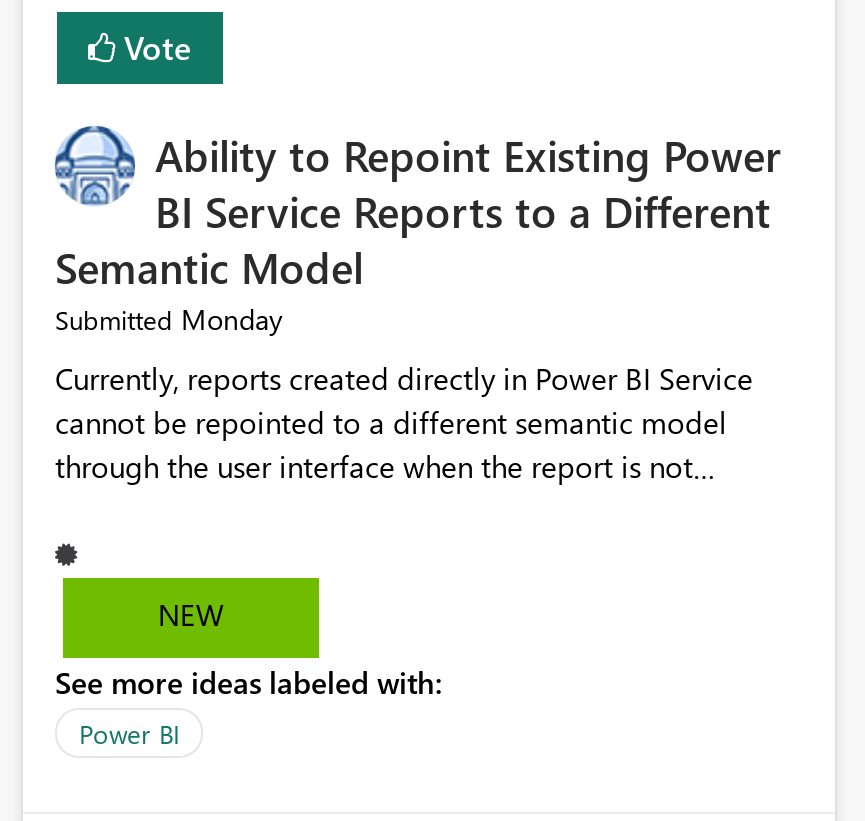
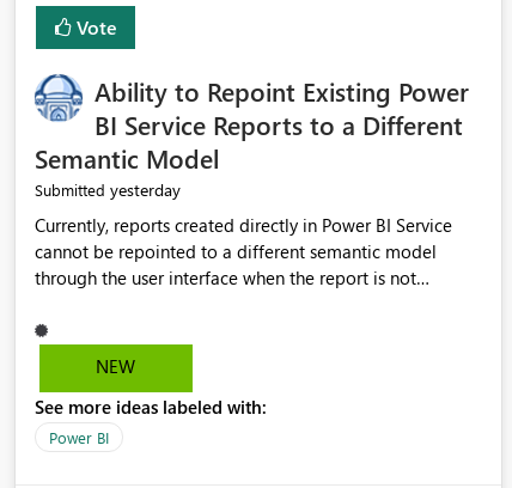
- Submitted Monday
+ Submitted yesterday
